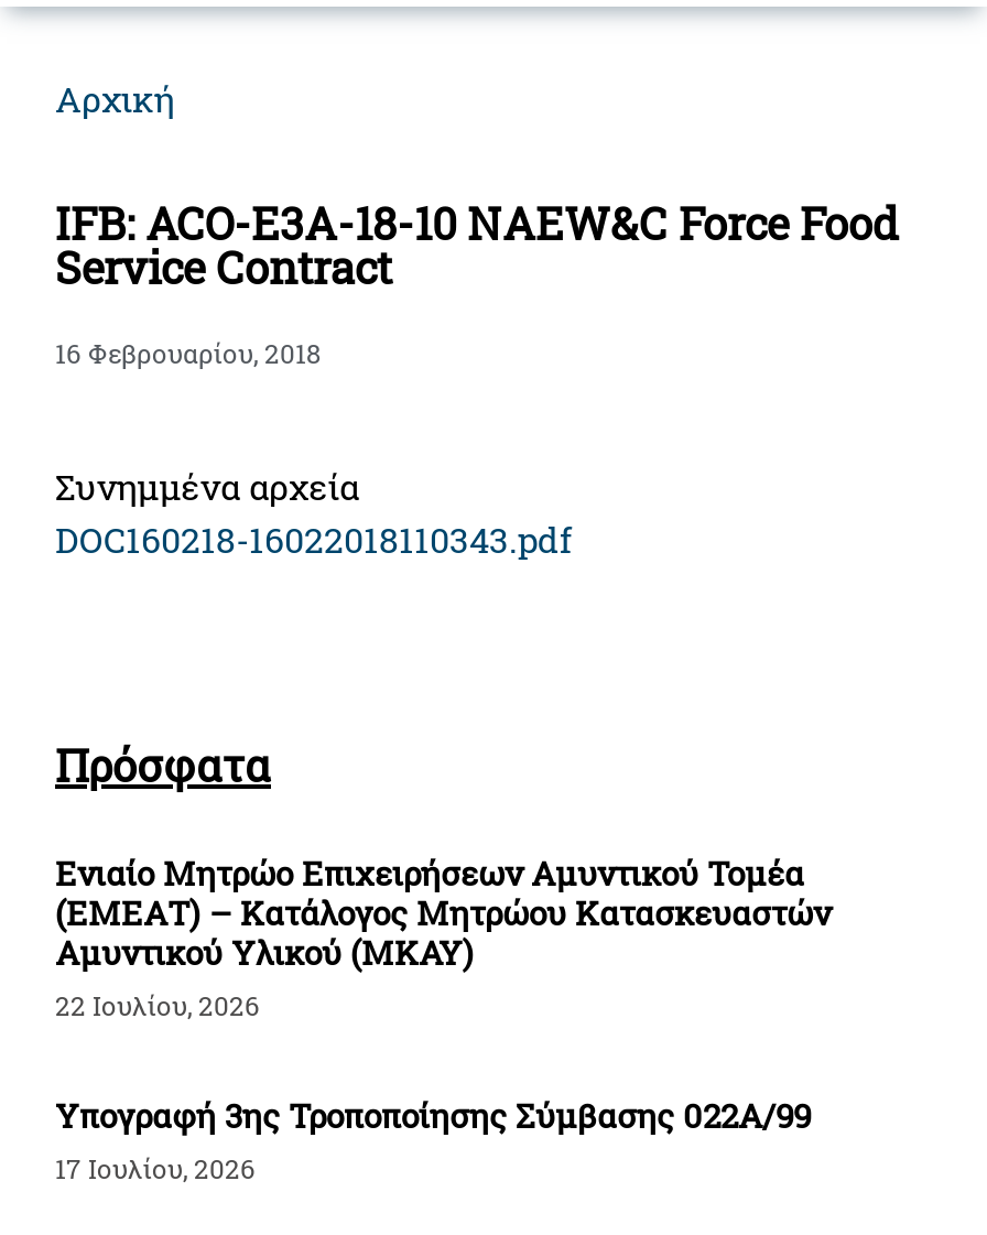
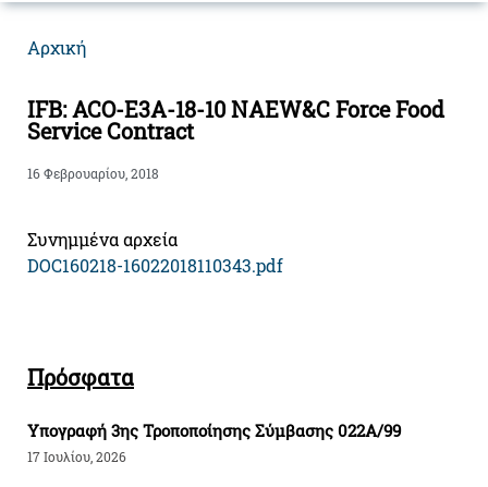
- Ενιαίο Μητρώο Επιχειρήσεων Αμυντικού Τομέα
- (ΕΜΕΑΤ) – Κατάλογος Μητρώου Κατασκευαστών
- Αμυντικού Υλικού (ΜΚΑΥ)
- 22 Ιουλίου, 2026
